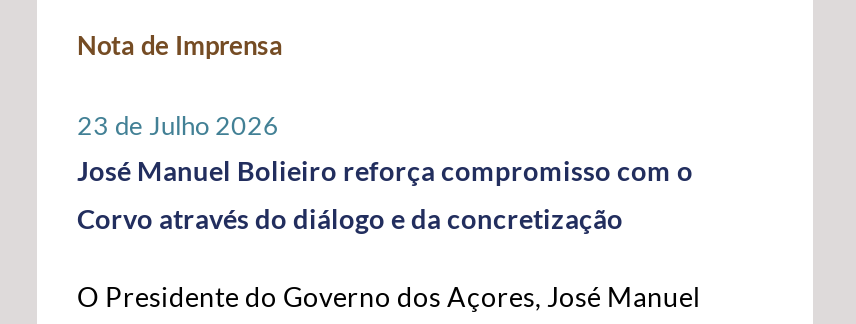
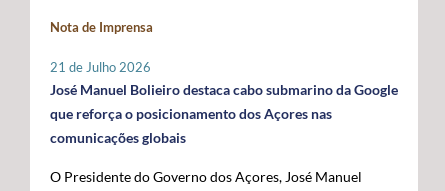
- 23 de Julho 2026
- José Manuel Bolieiro reforça compromisso com o
- Corvo através do diálogo e da concretização
+ 21 de Julho 2026
+ José Manuel Bolieiro destaca cabo submarino da Google
+ que reforça o posicionamento dos Açores nas
+ comunicações globais
